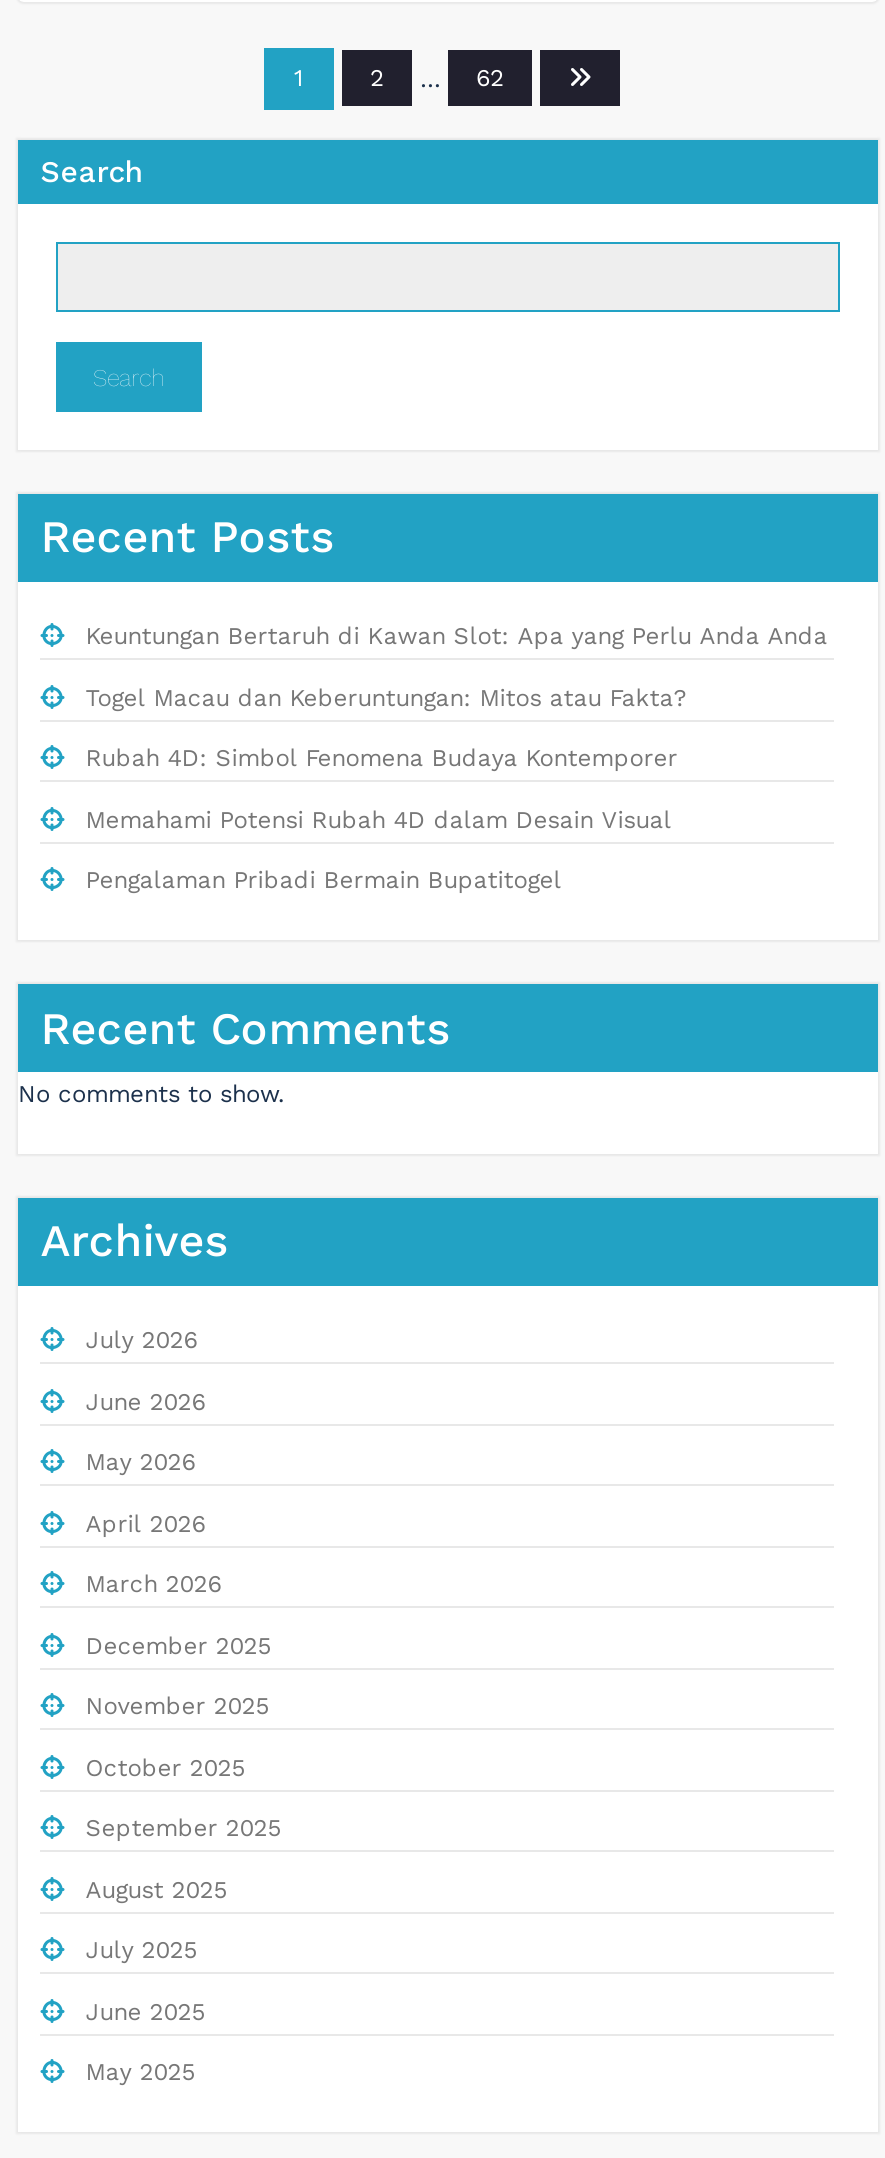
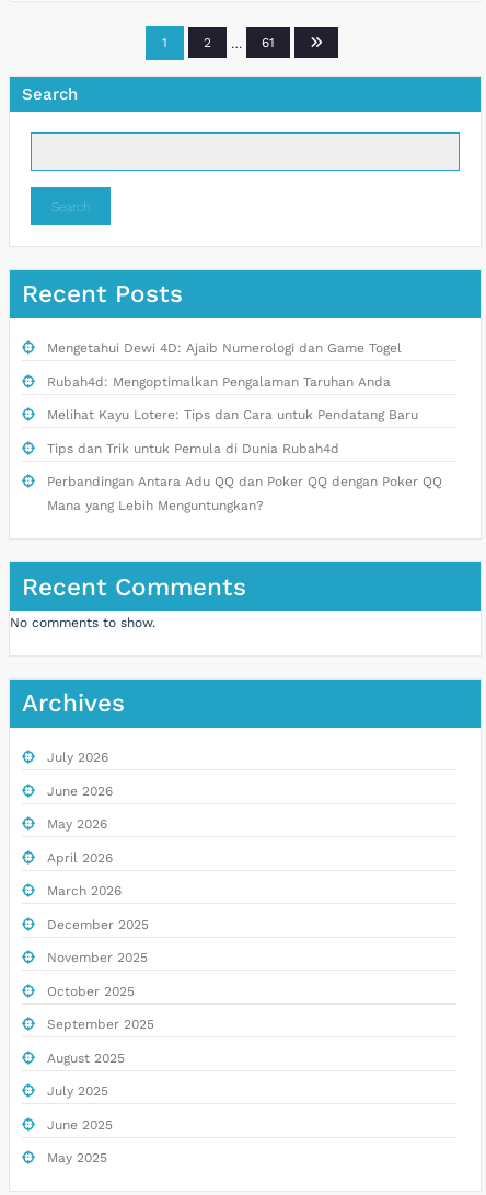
- 62
+ 61

- Keuntungan Bertaruh di Kawan Slot: Apa yang Perlu Anda Anda
- Togel Macau dan Keberuntungan: Mitos atau Fakta?
- Rubah 4D: Simbol Fenomena Budaya Kontemporer
- Memahami Potensi Rubah 4D dalam Desain Visual
- Pengalaman Pribadi Bermain Bupatitogel
+ Mengetahui Dewi 4D: Ajaib Numerologi dan Game Togel
+ Rubah4d: Mengoptimalkan Pengalaman Taruhan Anda
+ Melihat Kayu Lotere: Tips dan Cara untuk Pendatang Baru
+ Tips dan Trik untuk Pemula di Dunia Rubah4d
+ Perbandingan Antara Adu QQ dan Poker QQ dengan Poker QQ
+ Mana yang Lebih Menguntungkan?
